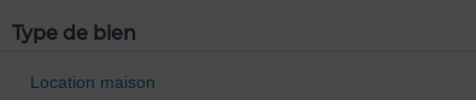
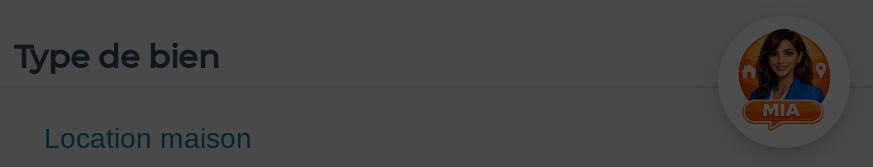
+ [image]
